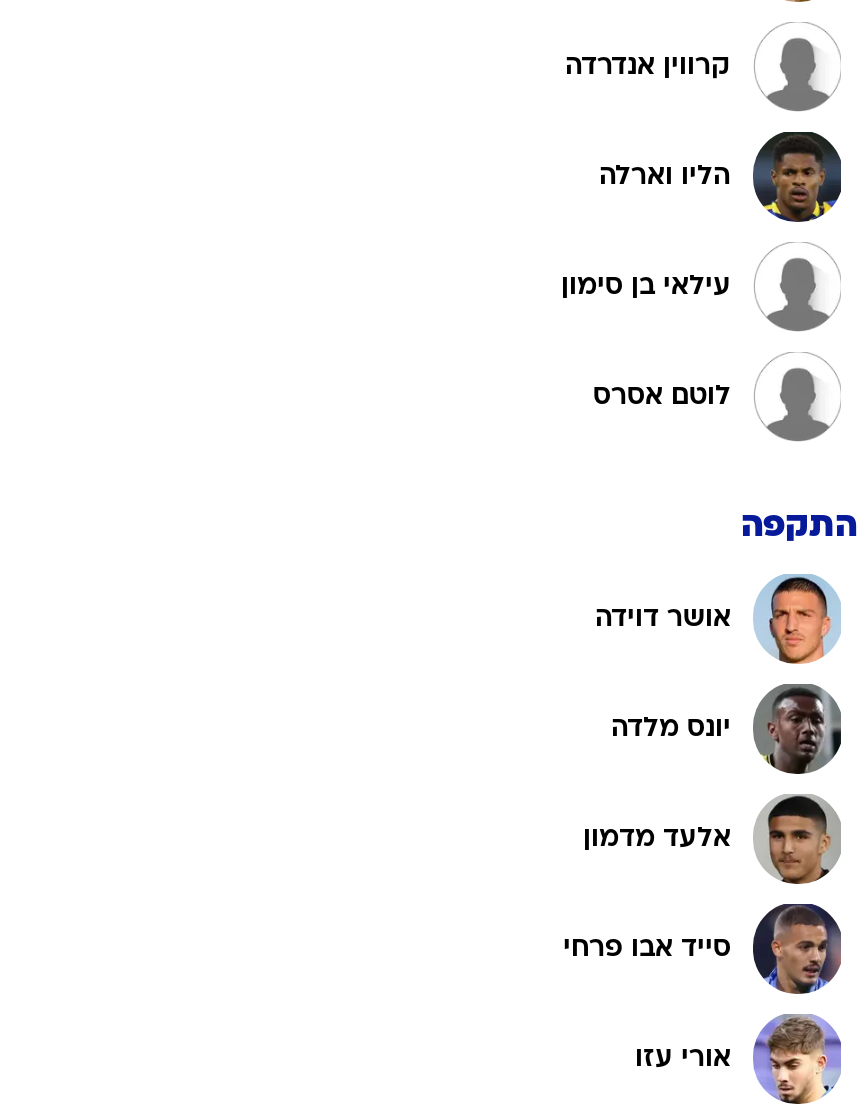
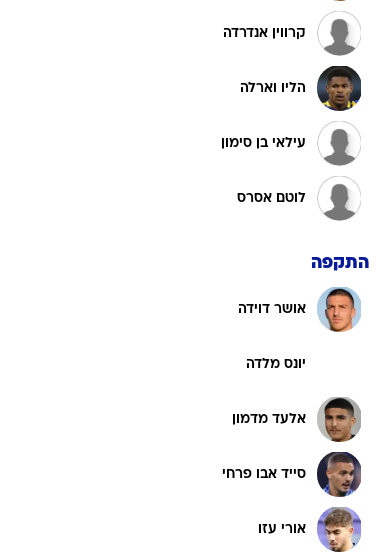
- [image]
